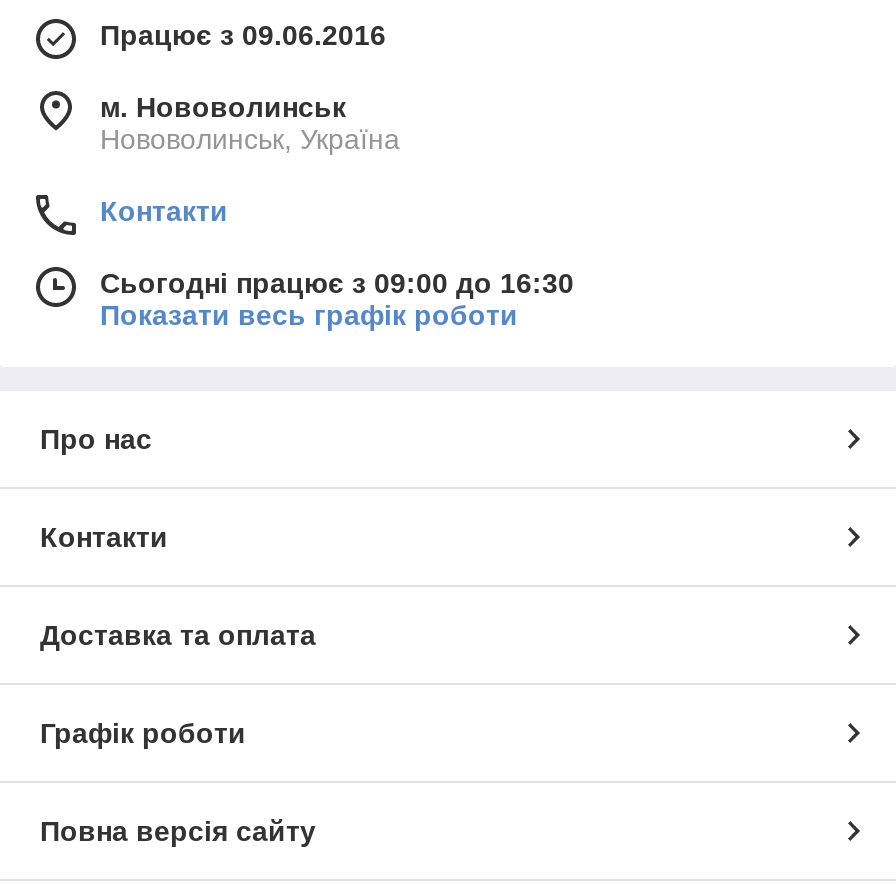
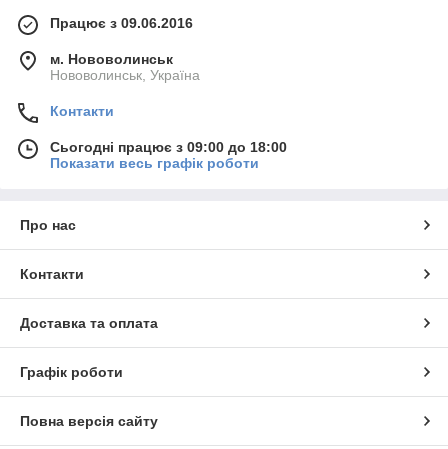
- Сьогодні працює з 09:00 до 16:30
+ Сьогодні працює з 09:00 до 18:00
